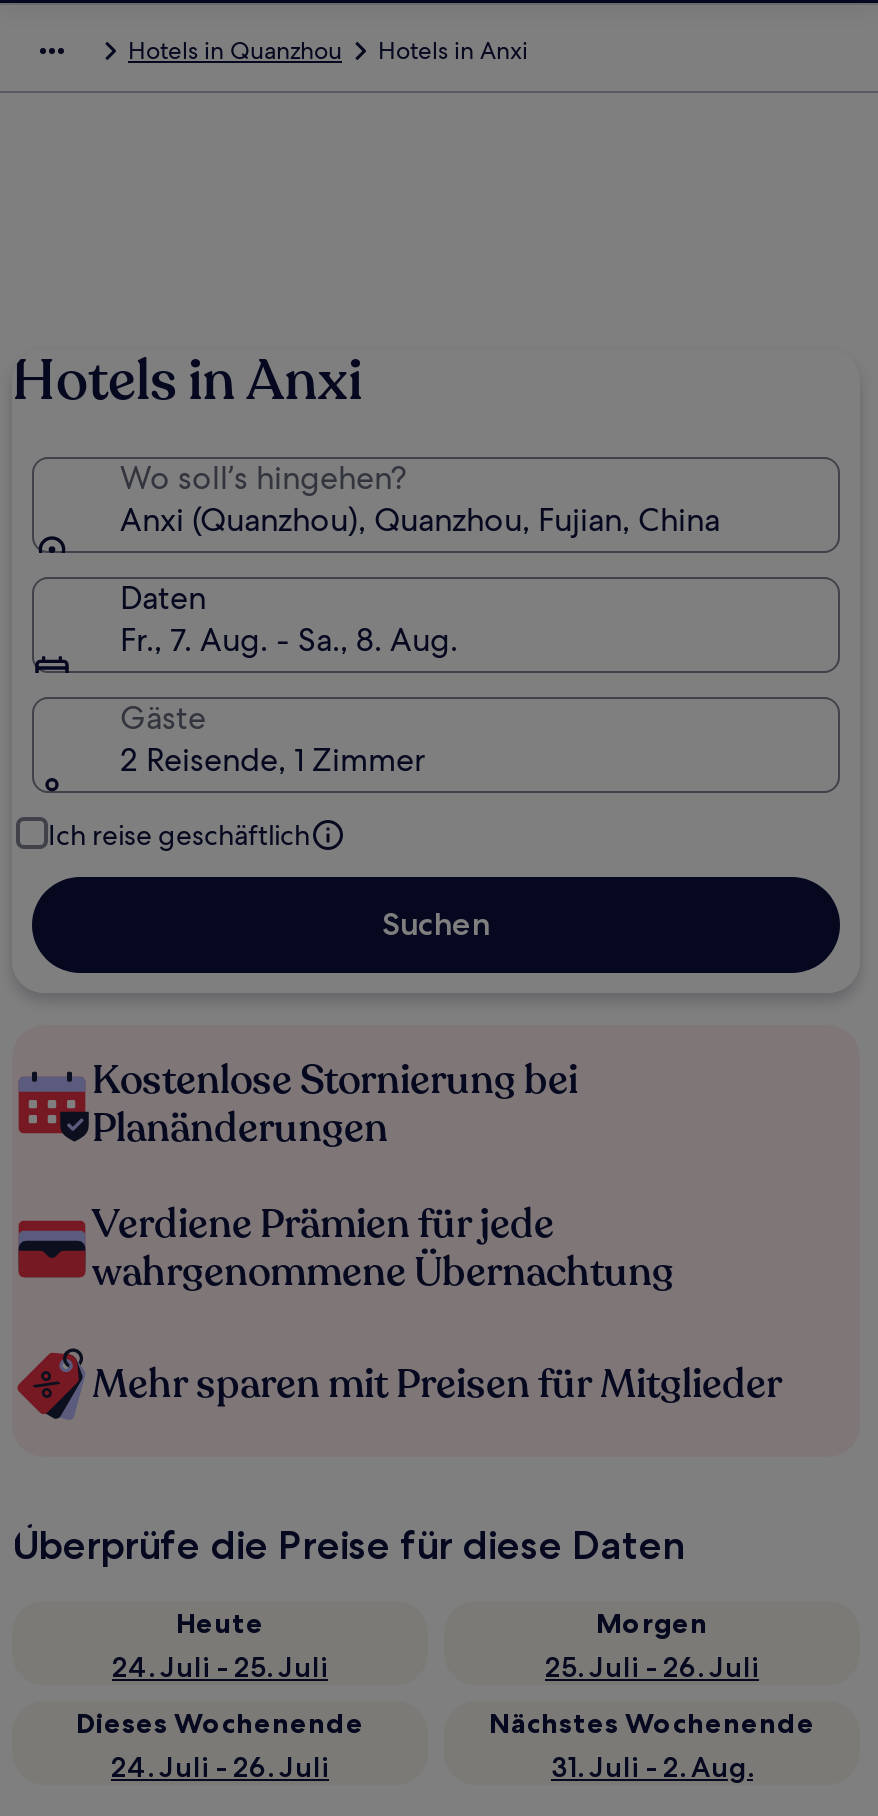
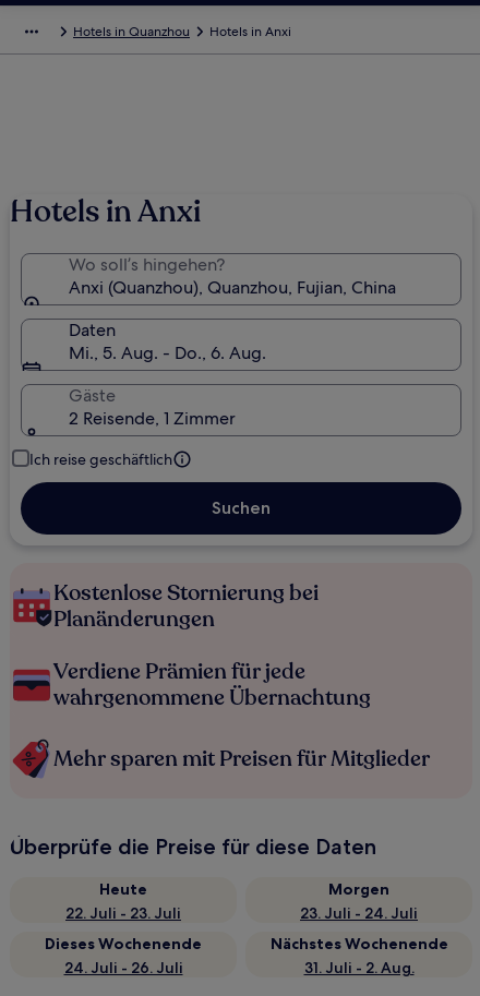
- Fr., 7. Aug. - Sa., 8. Aug.
+ Mi., 5. Aug. - Do., 6. Aug.

- 24. Juli - 25. Juli
+ 22. Juli - 23. Juli

- 25. Juli - 26. Juli
+ 23. Juli - 24. Juli
